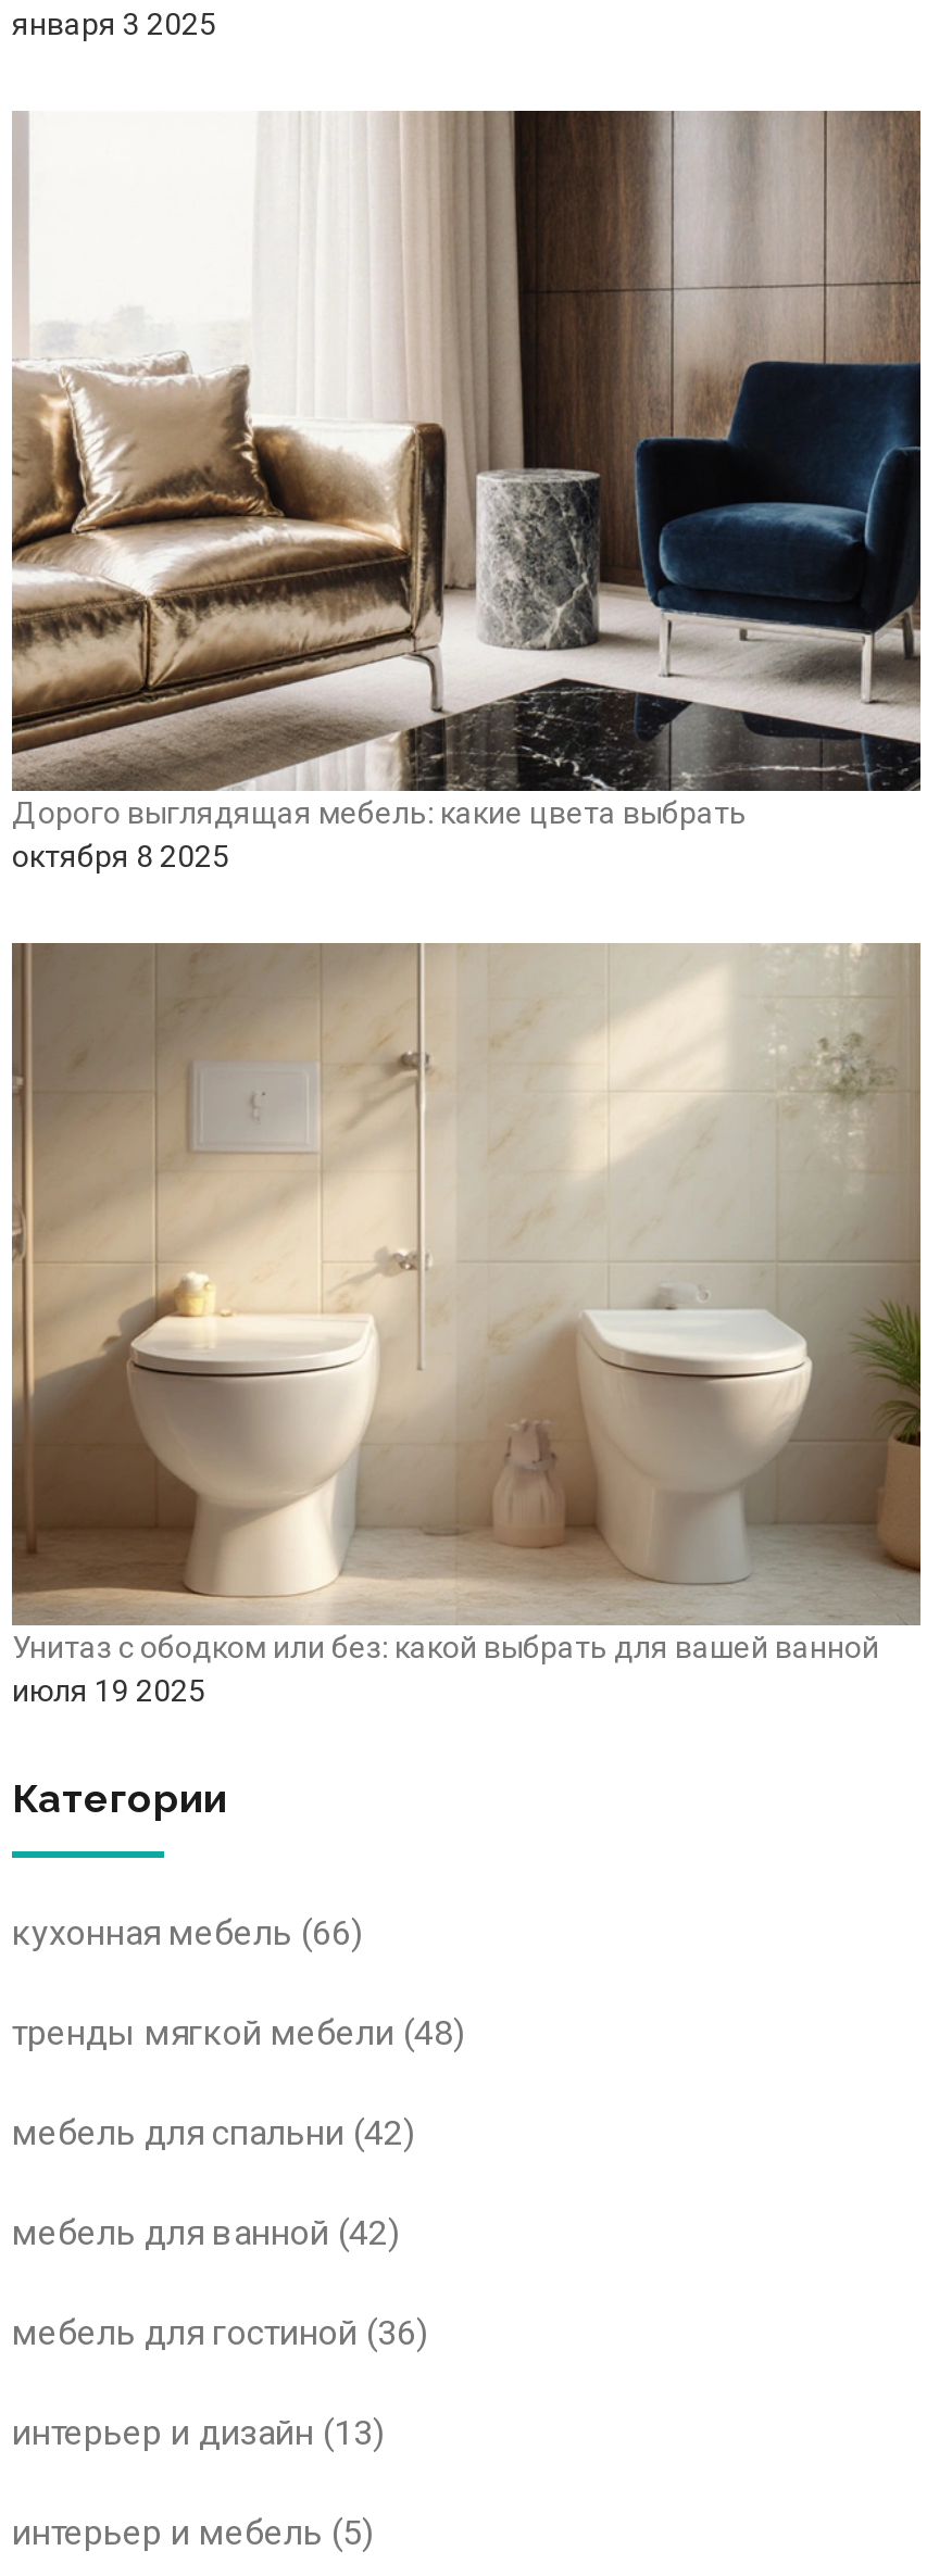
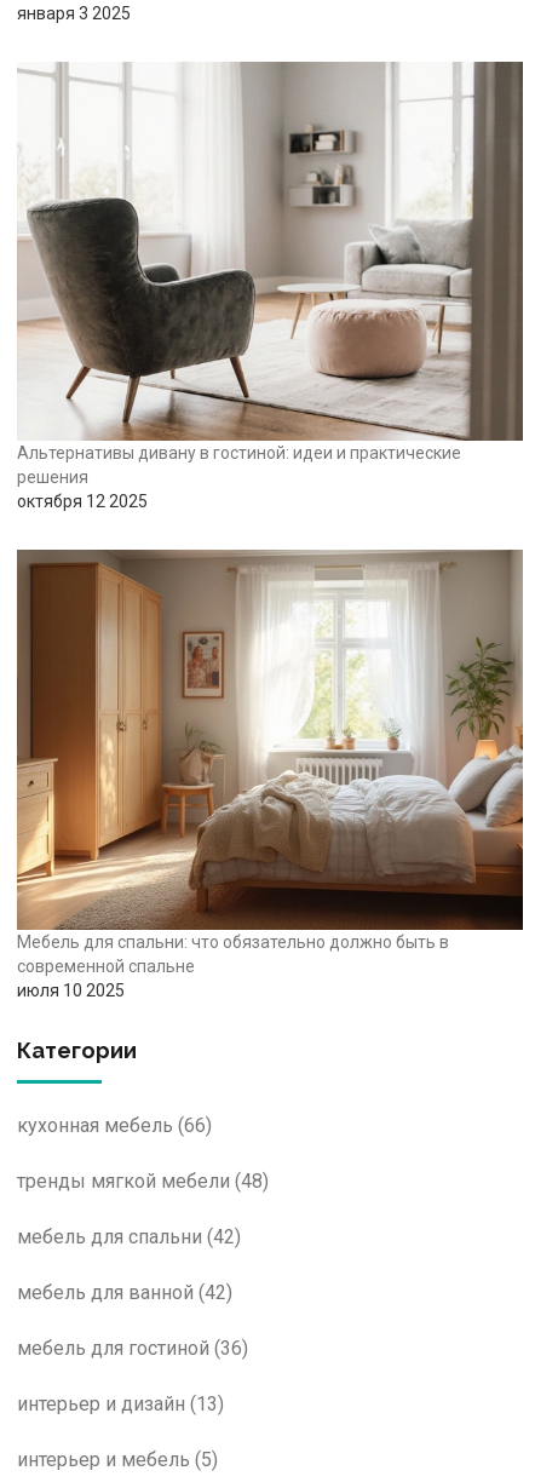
- [image]
- Дорого выглядящая мебель: какие цвета выбрать
- октября 8 2025
+ [image]
+ Альтернативы дивану в гостиной: идеи и практические
+ решения
+ октября 12 2025

- [image]
- Унитаз с ободком или без: какой выбрать для вашей ванной
- июля 19 2025
+ [image]
+ Мебель для спальни: что обязательно должно быть в
+ современной спальне
+ июля 10 2025
